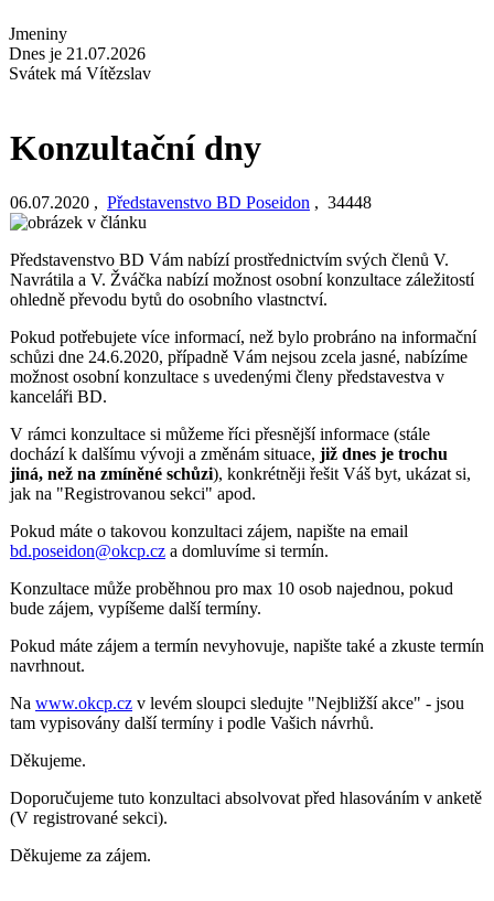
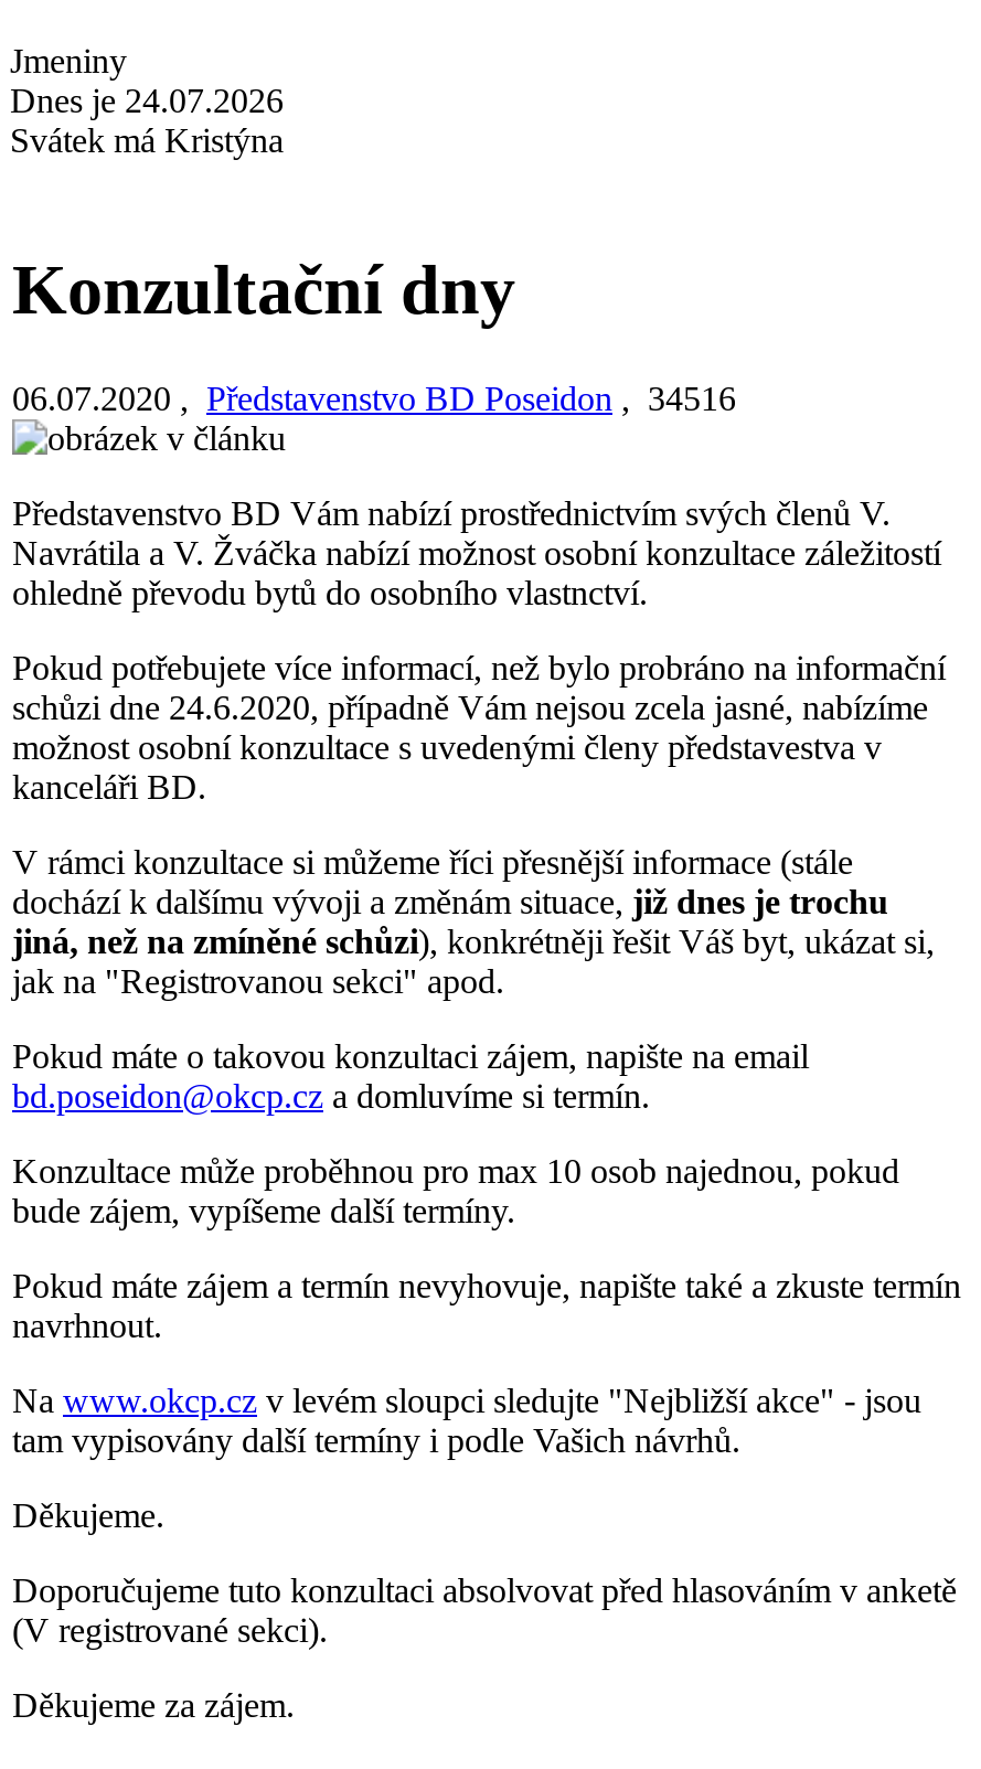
- Dnes je 21.07.2026
+ Dnes je 24.07.2026

- Svátek má Vítězslav
+ Svátek má Kristýna

- 06.07.2020, Představenstvo BD Poseidon , 34448
+ 06.07.2020, Představenstvo BD Poseidon , 34516
